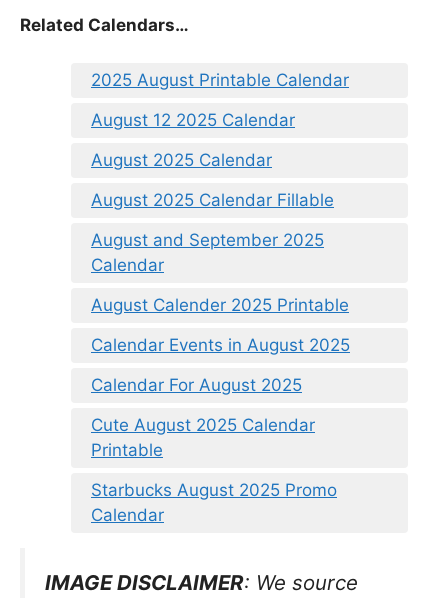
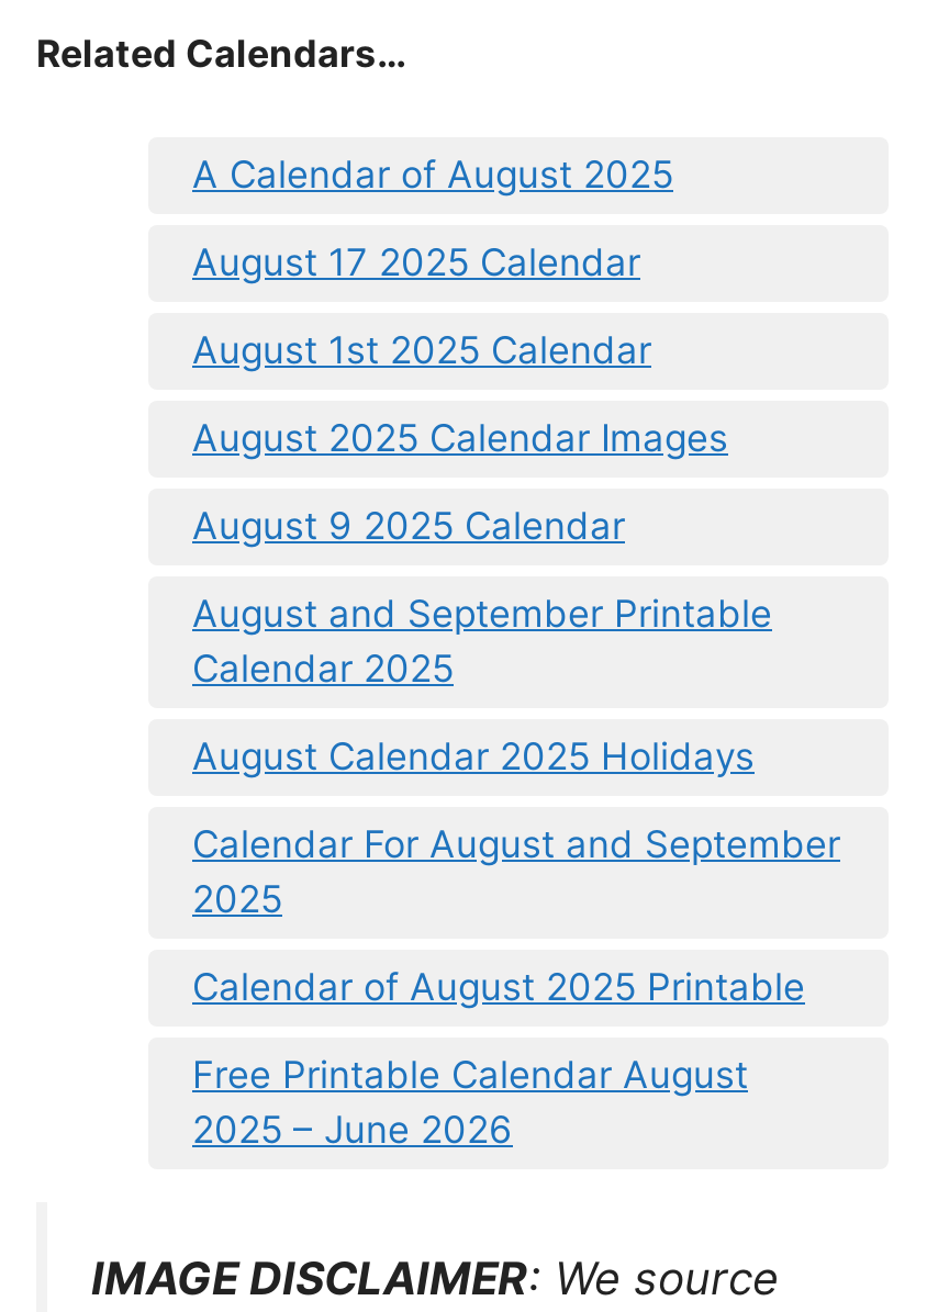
- 2025 August Printable Calendar
+ A Calendar of August 2025

- August 12 2025 Calendar
+ August 17 2025 Calendar

- August 2025 Calendar
+ August 1st 2025 Calendar

- August 2025 Calendar Fillable
+ August 2025 Calendar Images

- August and September 2025
- Calendar
+ August 9 2025 Calendar

- August Calender 2025 Printable
+ August and September Printable
+ Calendar 2025

- Calendar Events in August 2025
+ August Calendar 2025 Holidays

- Calendar For August 2025
+ Calendar For August and September
+ 2025

- Cute August 2025 Calendar
- Printable
+ Calendar of August 2025 Printable

- Starbucks August 2025 Promo
- Calendar
+ Free Printable Calendar August
+ 2025 – June 2026
